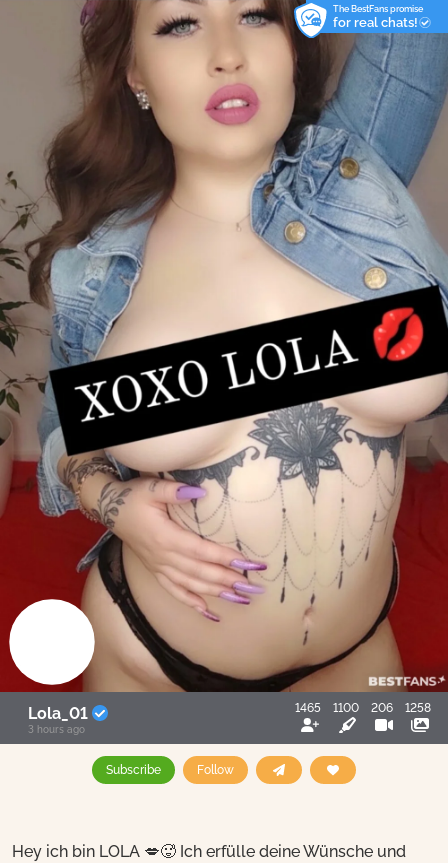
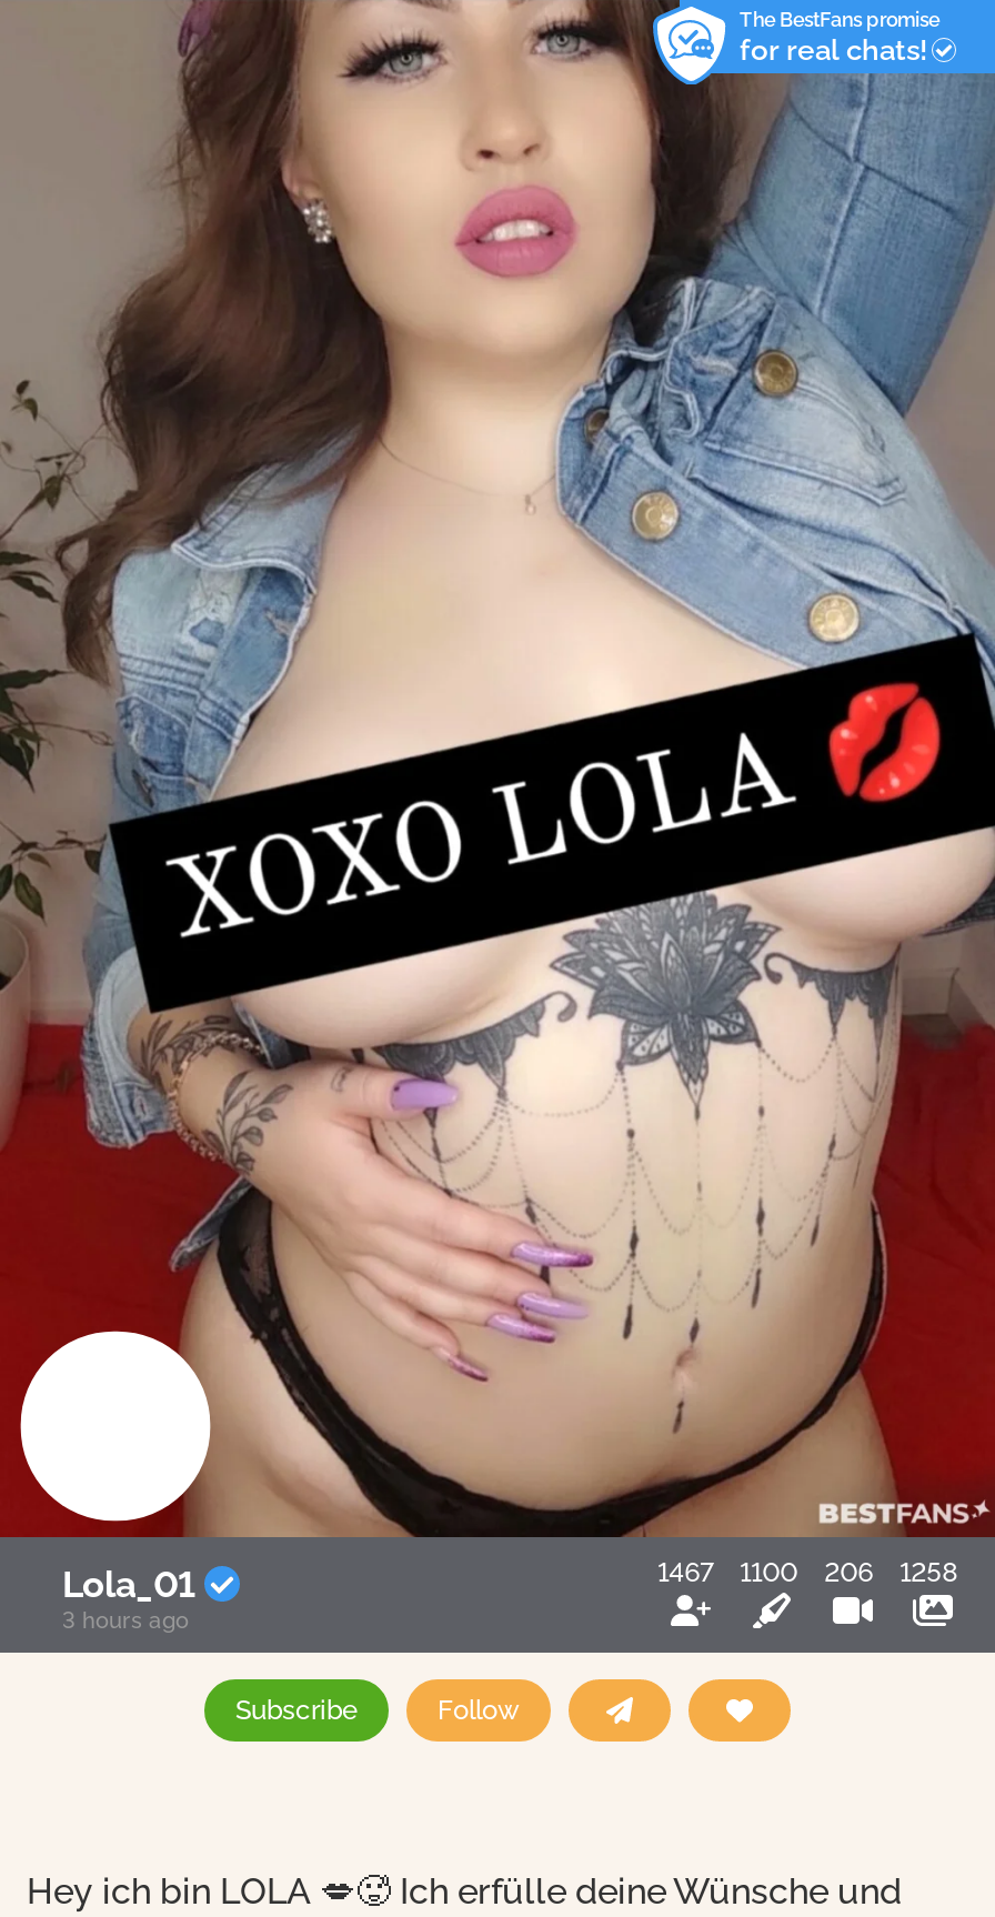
- 1465 1100 206 1258
+ 1467 1100 206 1258
